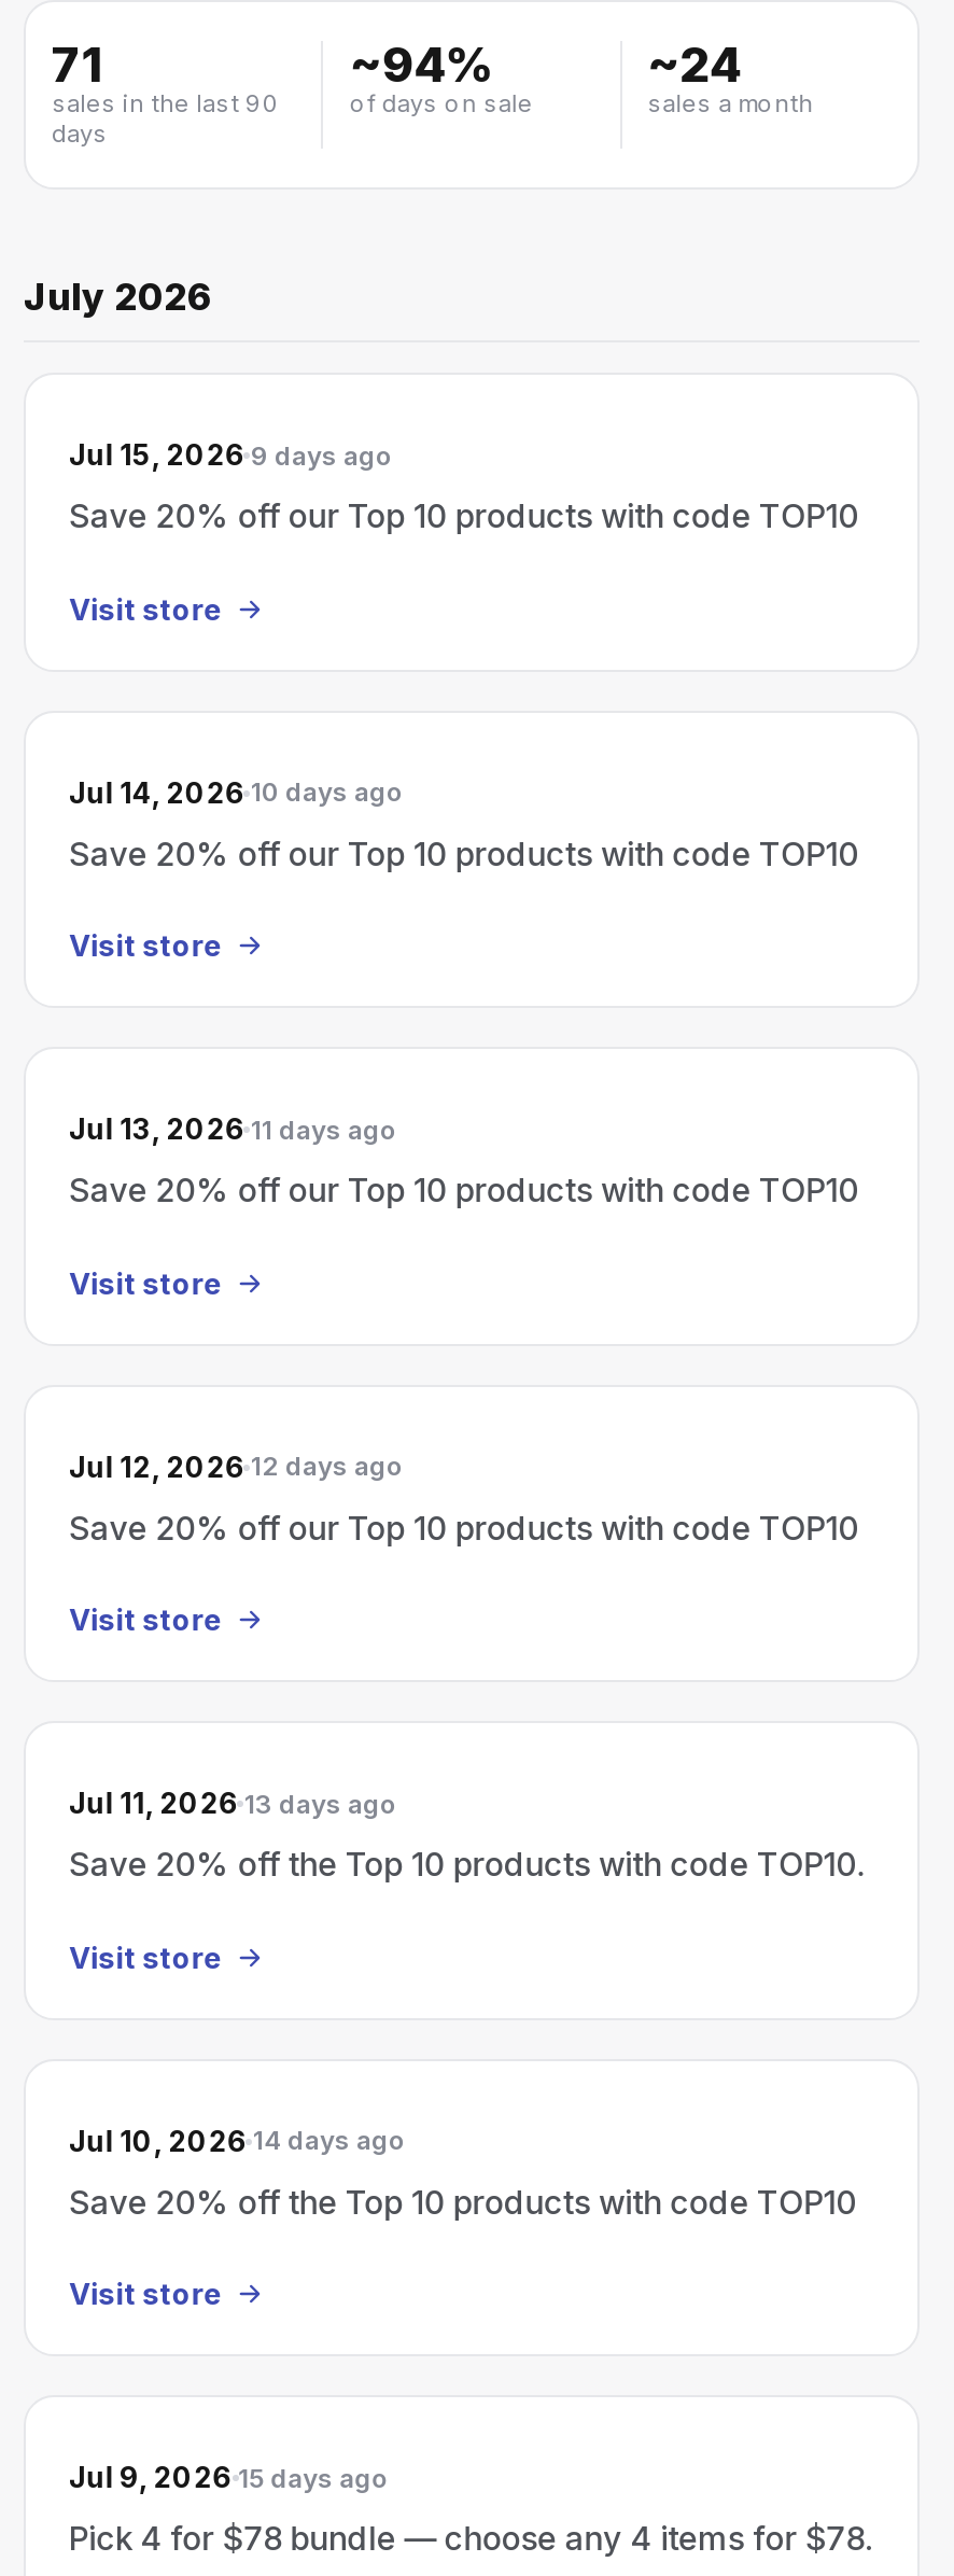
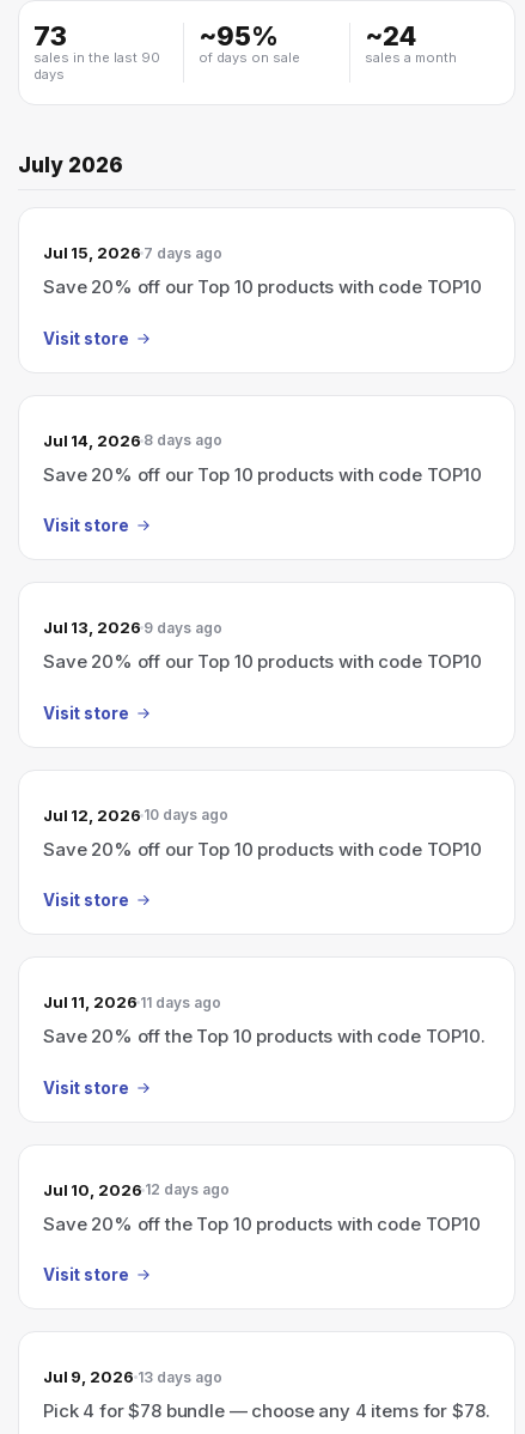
- 71
+ 73

- ~94%
+ ~95%

- Jul 15, 2026 9 days ago
+ Jul 15, 2026 7 days ago

- Jul 14, 2026 10 days ago
+ Jul 14, 2026 8 days ago

- Jul 13, 2026 11 days ago
+ Jul 13, 2026 9 days ago

- Jul 12, 2026 12 days ago
+ Jul 12, 2026 10 days ago

- Jul 11, 2026 13 days ago
+ Jul 11, 2026 11 days ago

- Jul 10, 2026 14 days ago
+ Jul 10, 2026 12 days ago

- Jul 9, 2026 15 days ago
+ Jul 9, 2026 13 days ago
